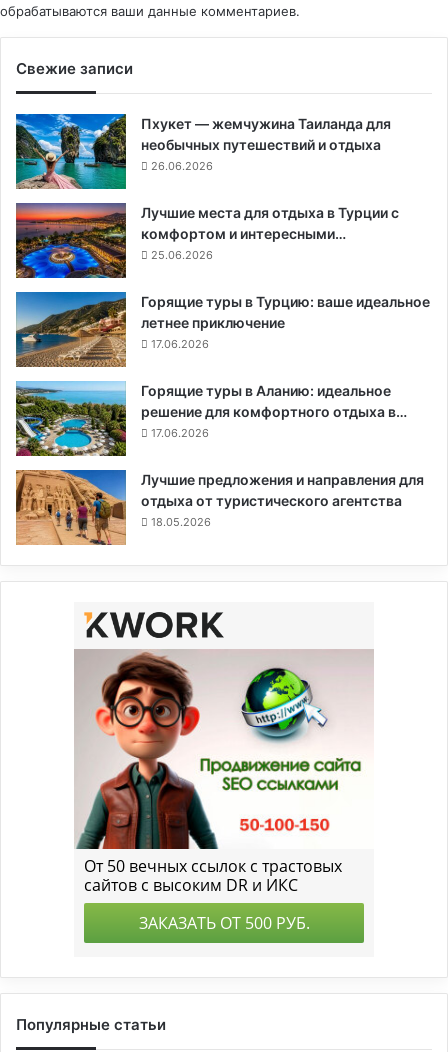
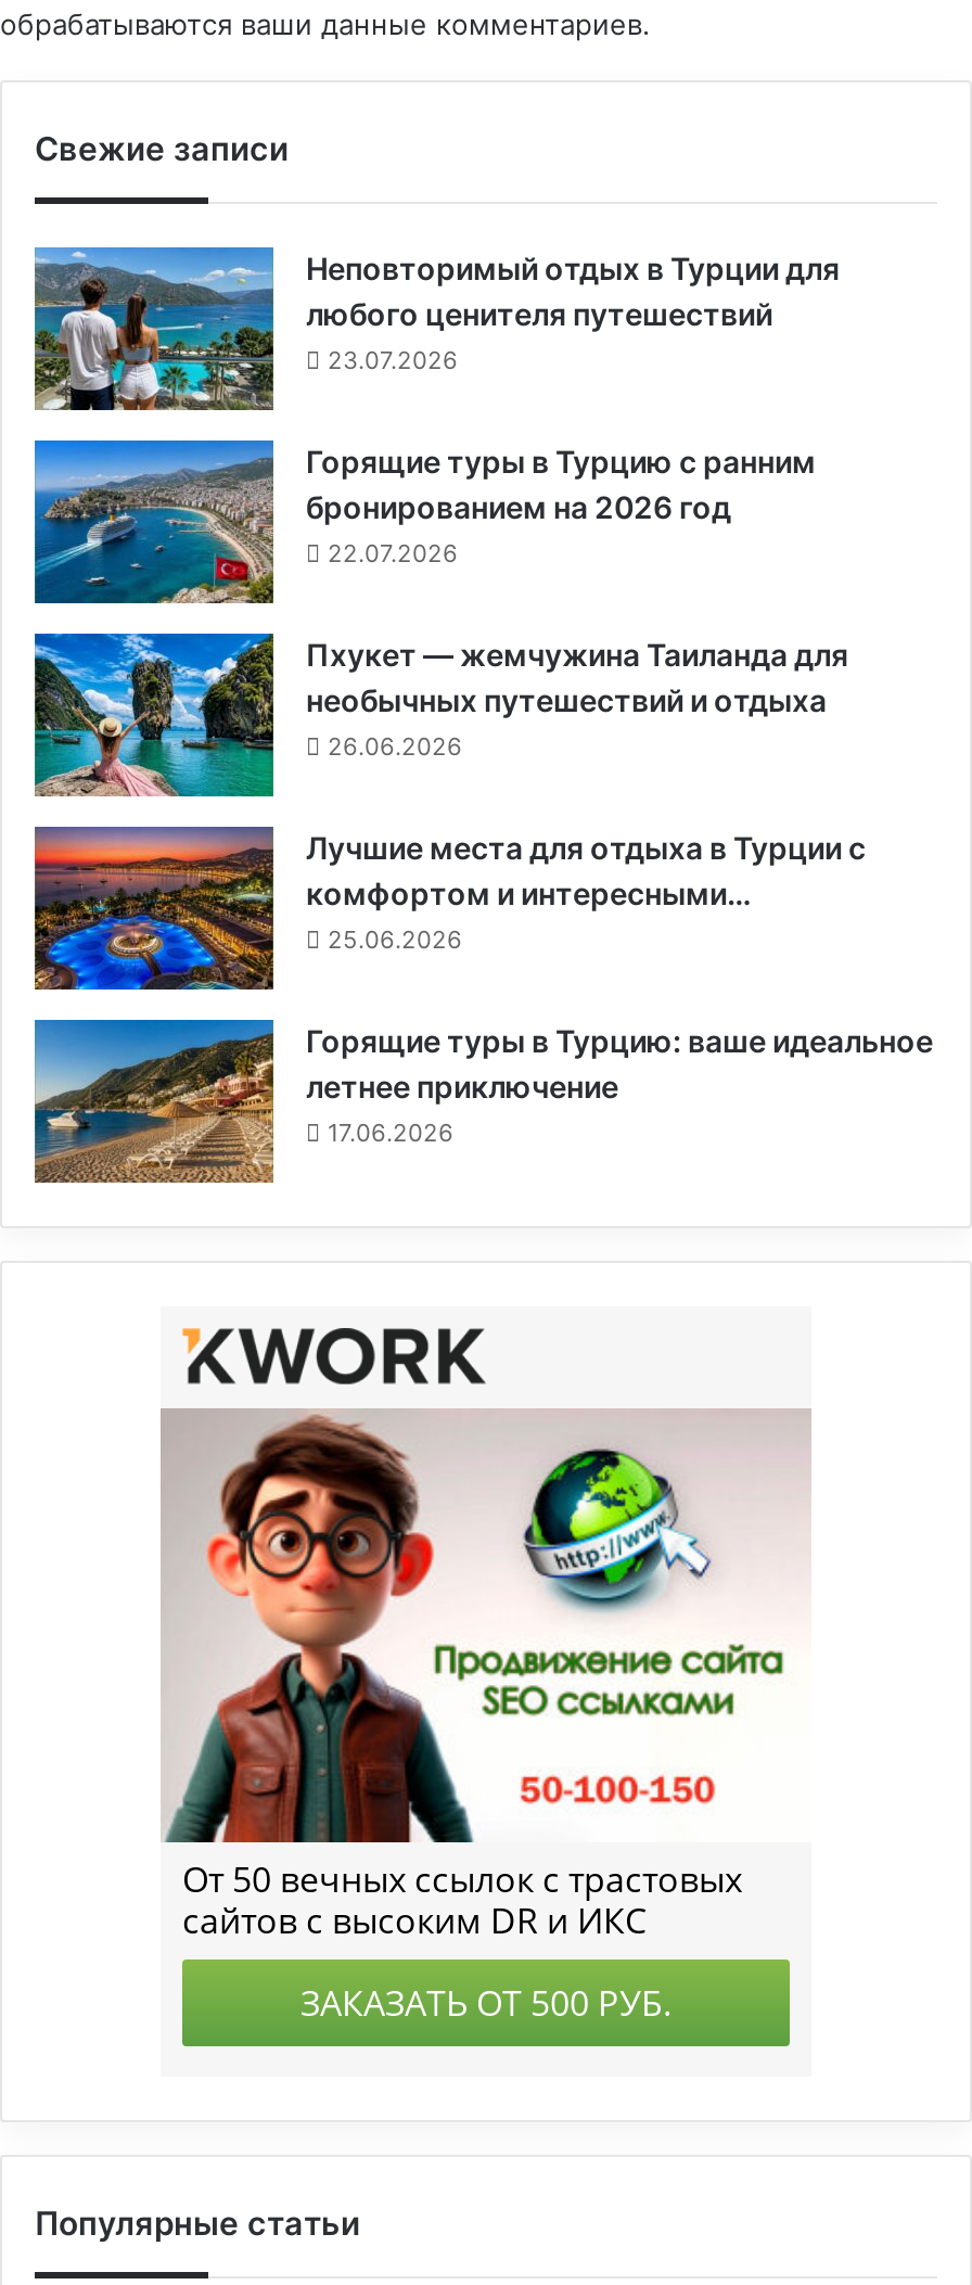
+ [image]
+ Неповторимый отдых в Турции для
+ любого ценителя путешествий
+ 23.07.2026
+ Горящие туры в Турцию с ранним
+ бронированием на 2026 год
+ 22.07.2026

+ [image]

moved down: [image] | Пхукет — жемчужина Таиланда для | необычных путешествий и отдыха | ... | летнее приключение | 17.06.2026

- [image]
- Горящие туры в Аланию: идеальное
- решение для комфортного отдыха в…
- 17.06.2026
- Лучшие предложения и направления для
- отдыха от туристического агентства
- 18.05.2026

- [image]
